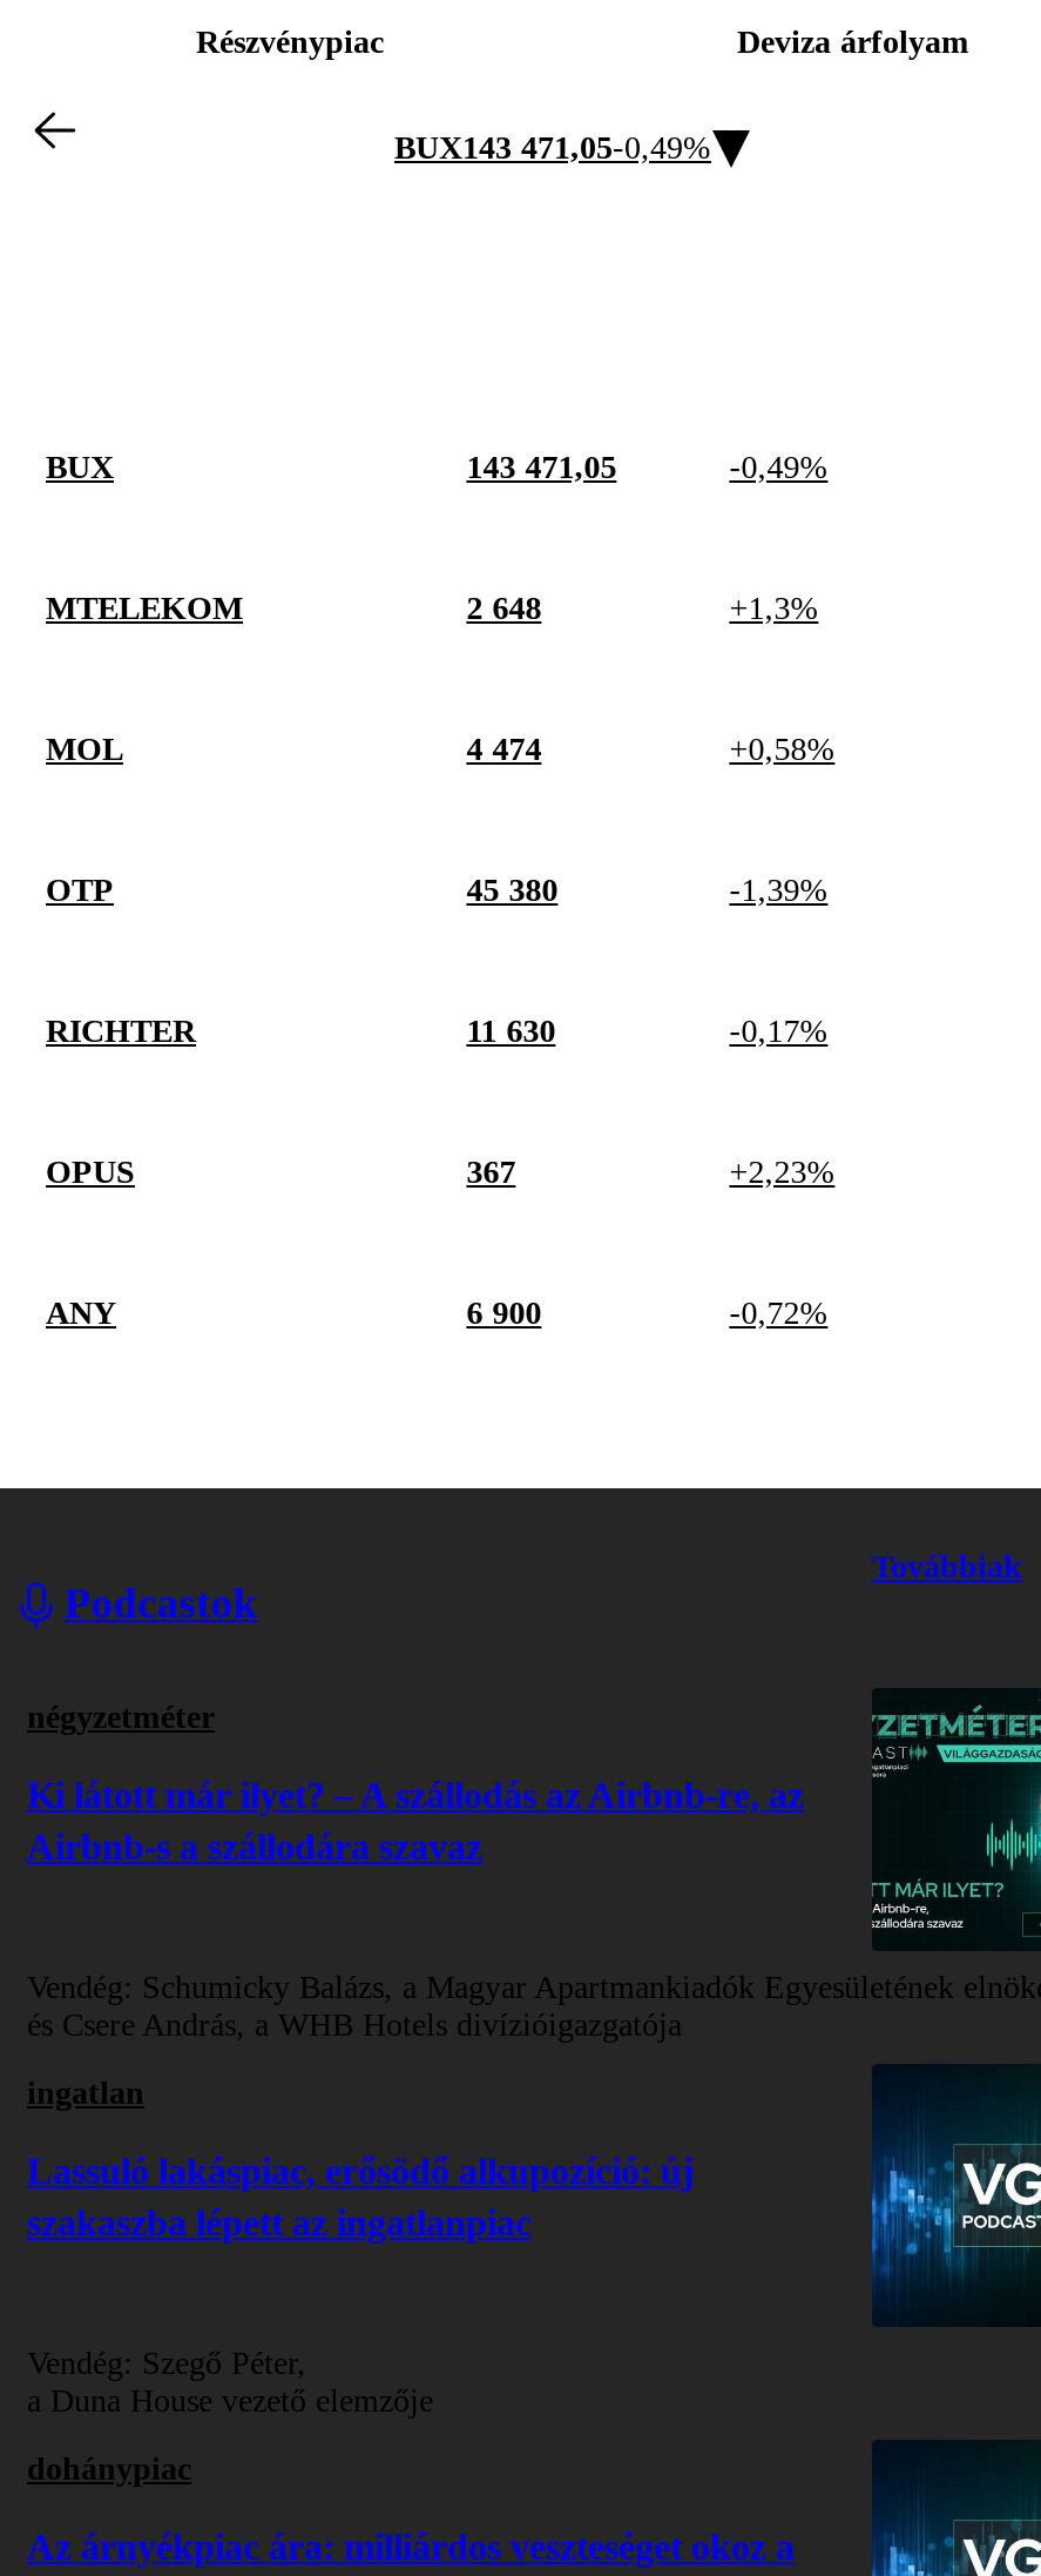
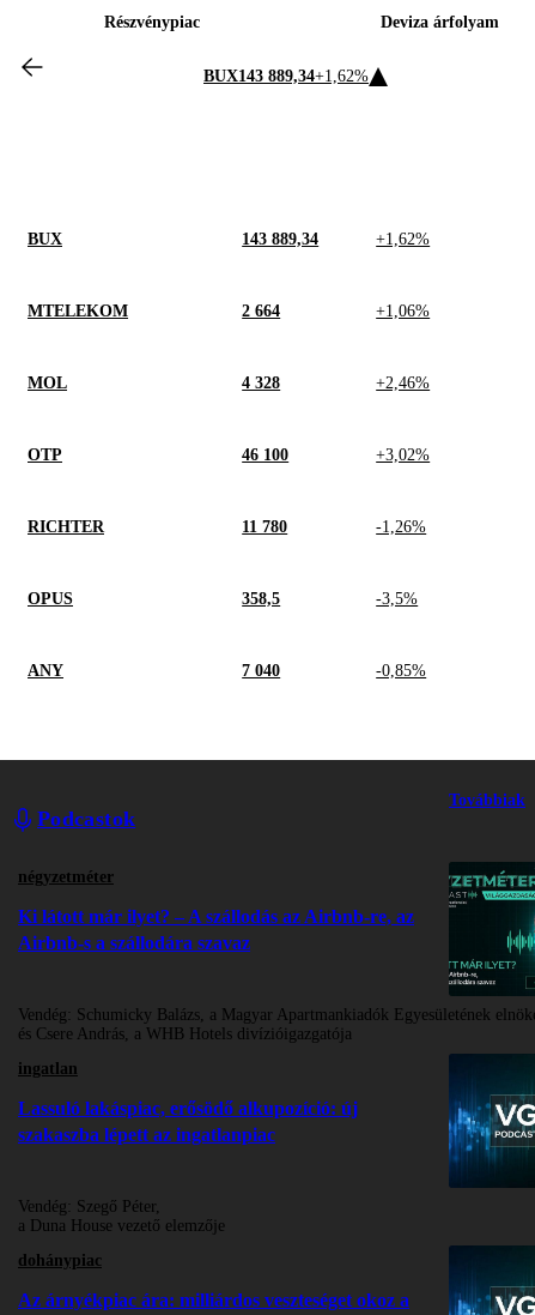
- BUX143 471,05-0,49%
+ BUX143 889,34+1,62%

- 143 471,05
+ 143 889,34

- -0,49%
+ +1,62%

- 2 648
+ 2 664

- +1,3%
+ +1,06%

- 4 474
+ 4 328

- +0,58%
+ +2,46%

- 45 380
+ 46 100

- -1,39%
+ +3,02%

- 11 630
+ 11 780

- -0,17%
+ -1,26%

- 367
+ 358,5

- +2,23%
+ -3,5%

- 6 900
+ 7 040

- -0,72%
+ -0,85%
